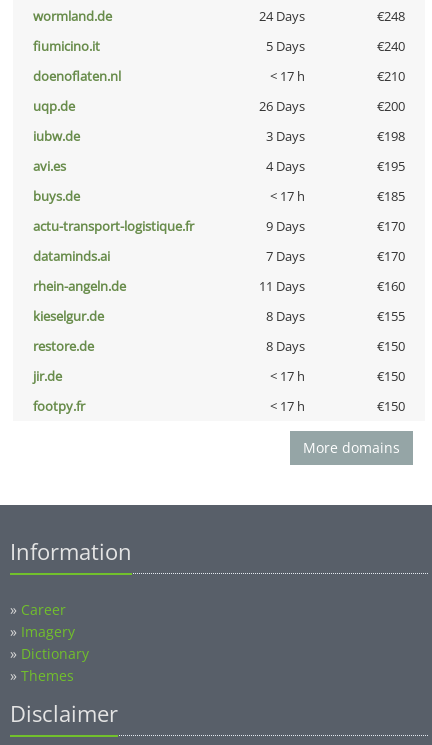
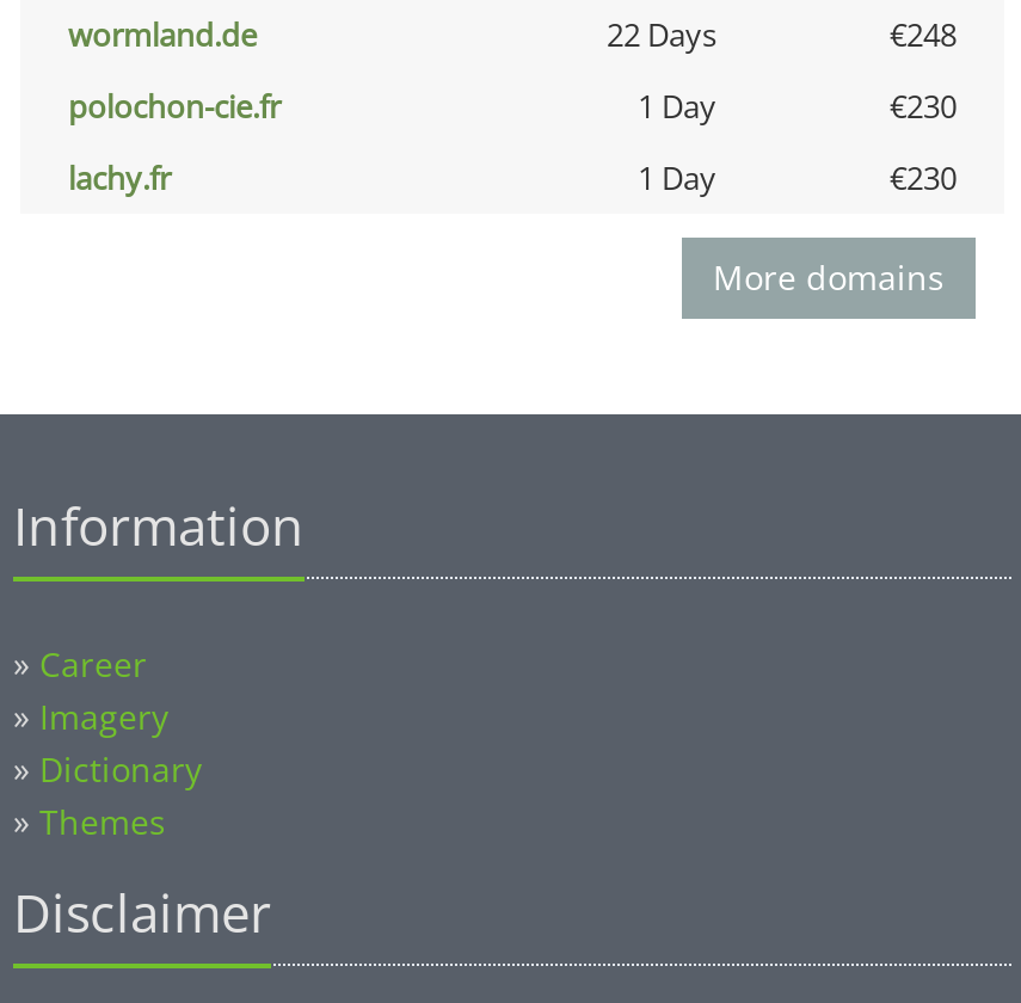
- 24 Days
+ 22 Days

- fiumicino.it
- 5 Days
- €240
- doenoflaten.nl
- < 17 h
- €210
- uqp.de
- 26 Days
- €200
- iubw.de
- 3 Days
- €198
- avi.es
- 4 Days
- €195
- buys.de
- < 17 h
- €185
- actu-transport-logistique.fr
- 9 Days
- €170
- dataminds.ai
- 7 Days
- €170
- rhein-angeln.de
- 11 Days
- €160
- kieselgur.de
- 8 Days
- €155
- restore.de
- 8 Days
- €150
- jir.de
- < 17 h
- €150
- footpy.fr
- < 17 h
- €150
+ polochon-cie.fr
+ 1 Day
+ €230
+ lachy.fr
+ 1 Day
+ €230
